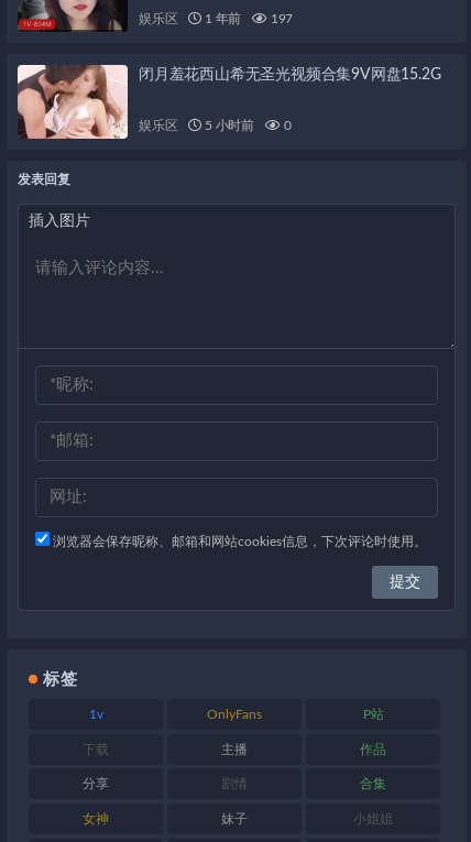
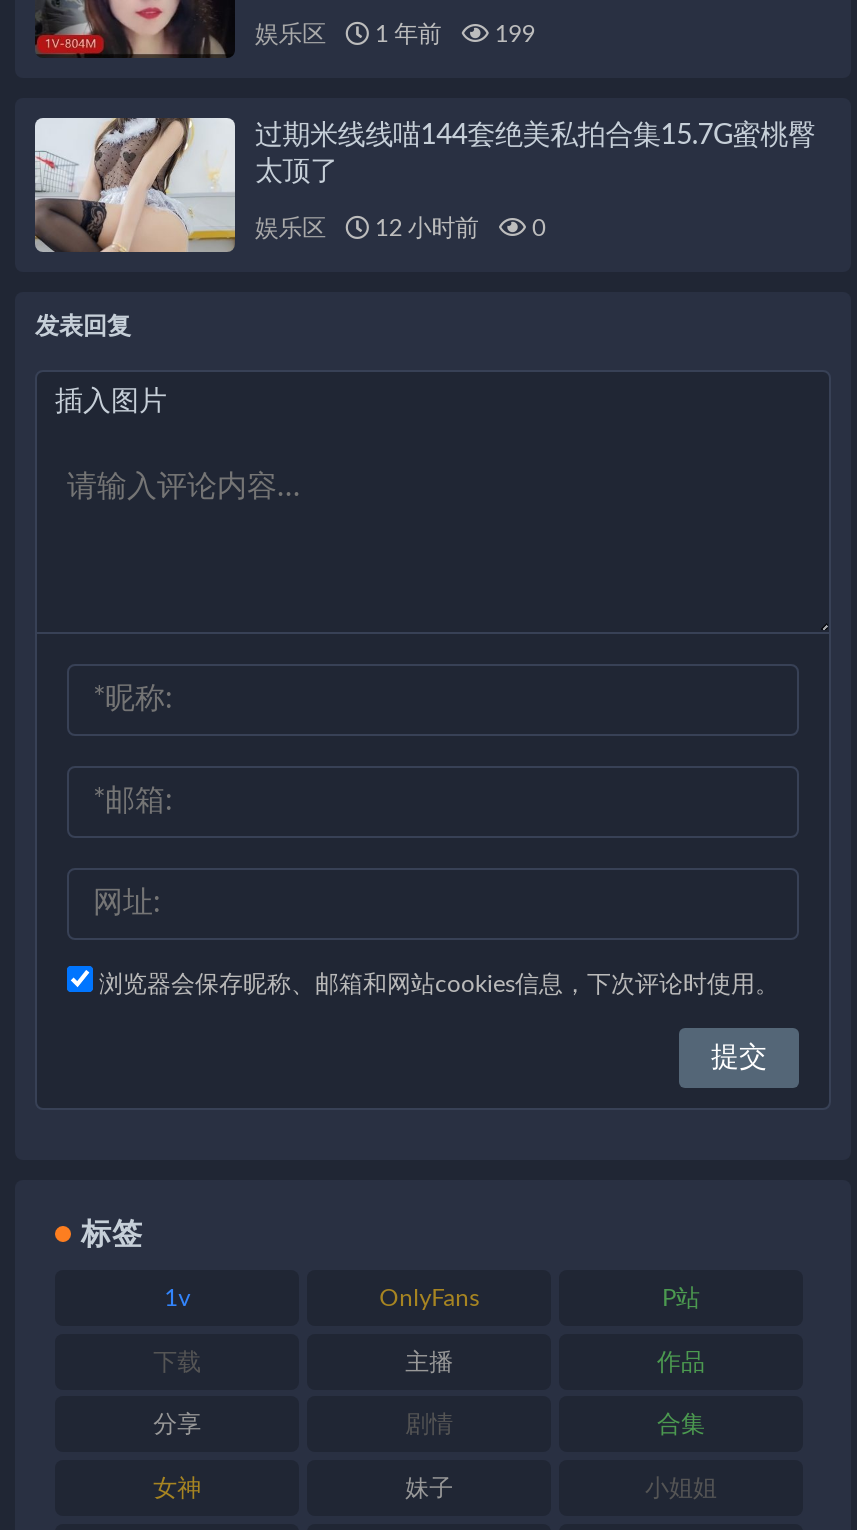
- 娱乐区 1 年前 197
+ 娱乐区 1 年前 199

- [image]
- 闭月羞花西山希无圣光视频合集9V网盘15.2G
+ [image]
+ 过期米线线喵144套绝美私拍合集15.7G蜜桃臀
+ 太顶了

- 娱乐区 5 小时前 0
+ 娱乐区 12 小时前 0
